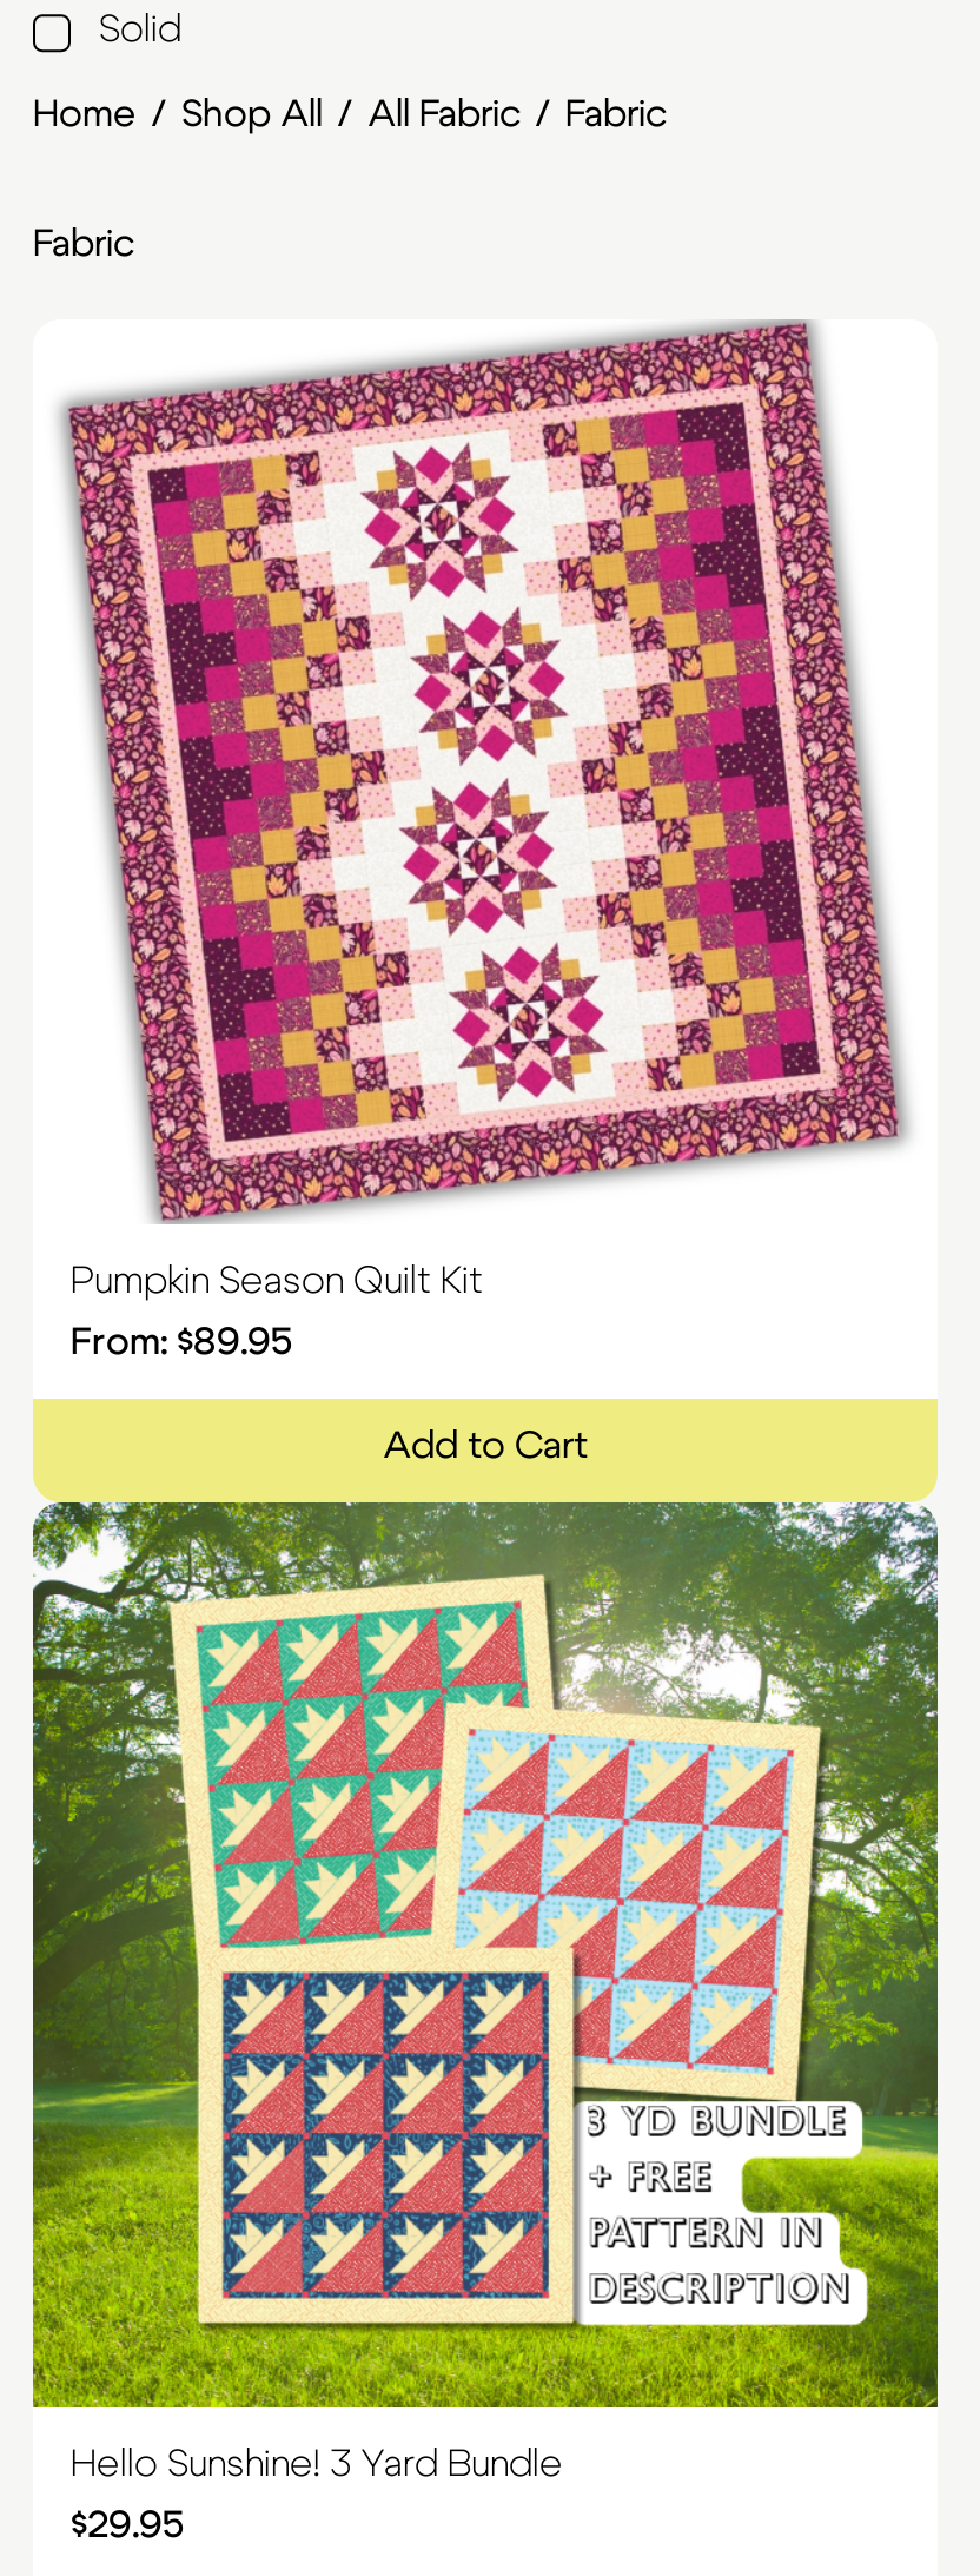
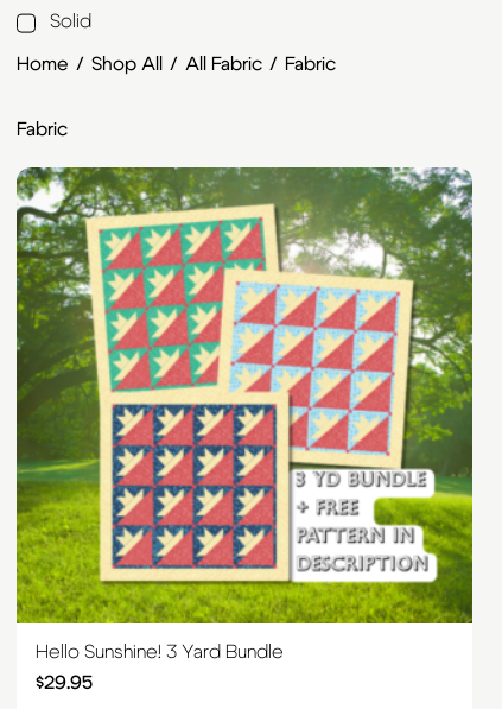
- [image]
- Pumpkin Season Quilt Kit
- From: $89.95
- Add to Cart
